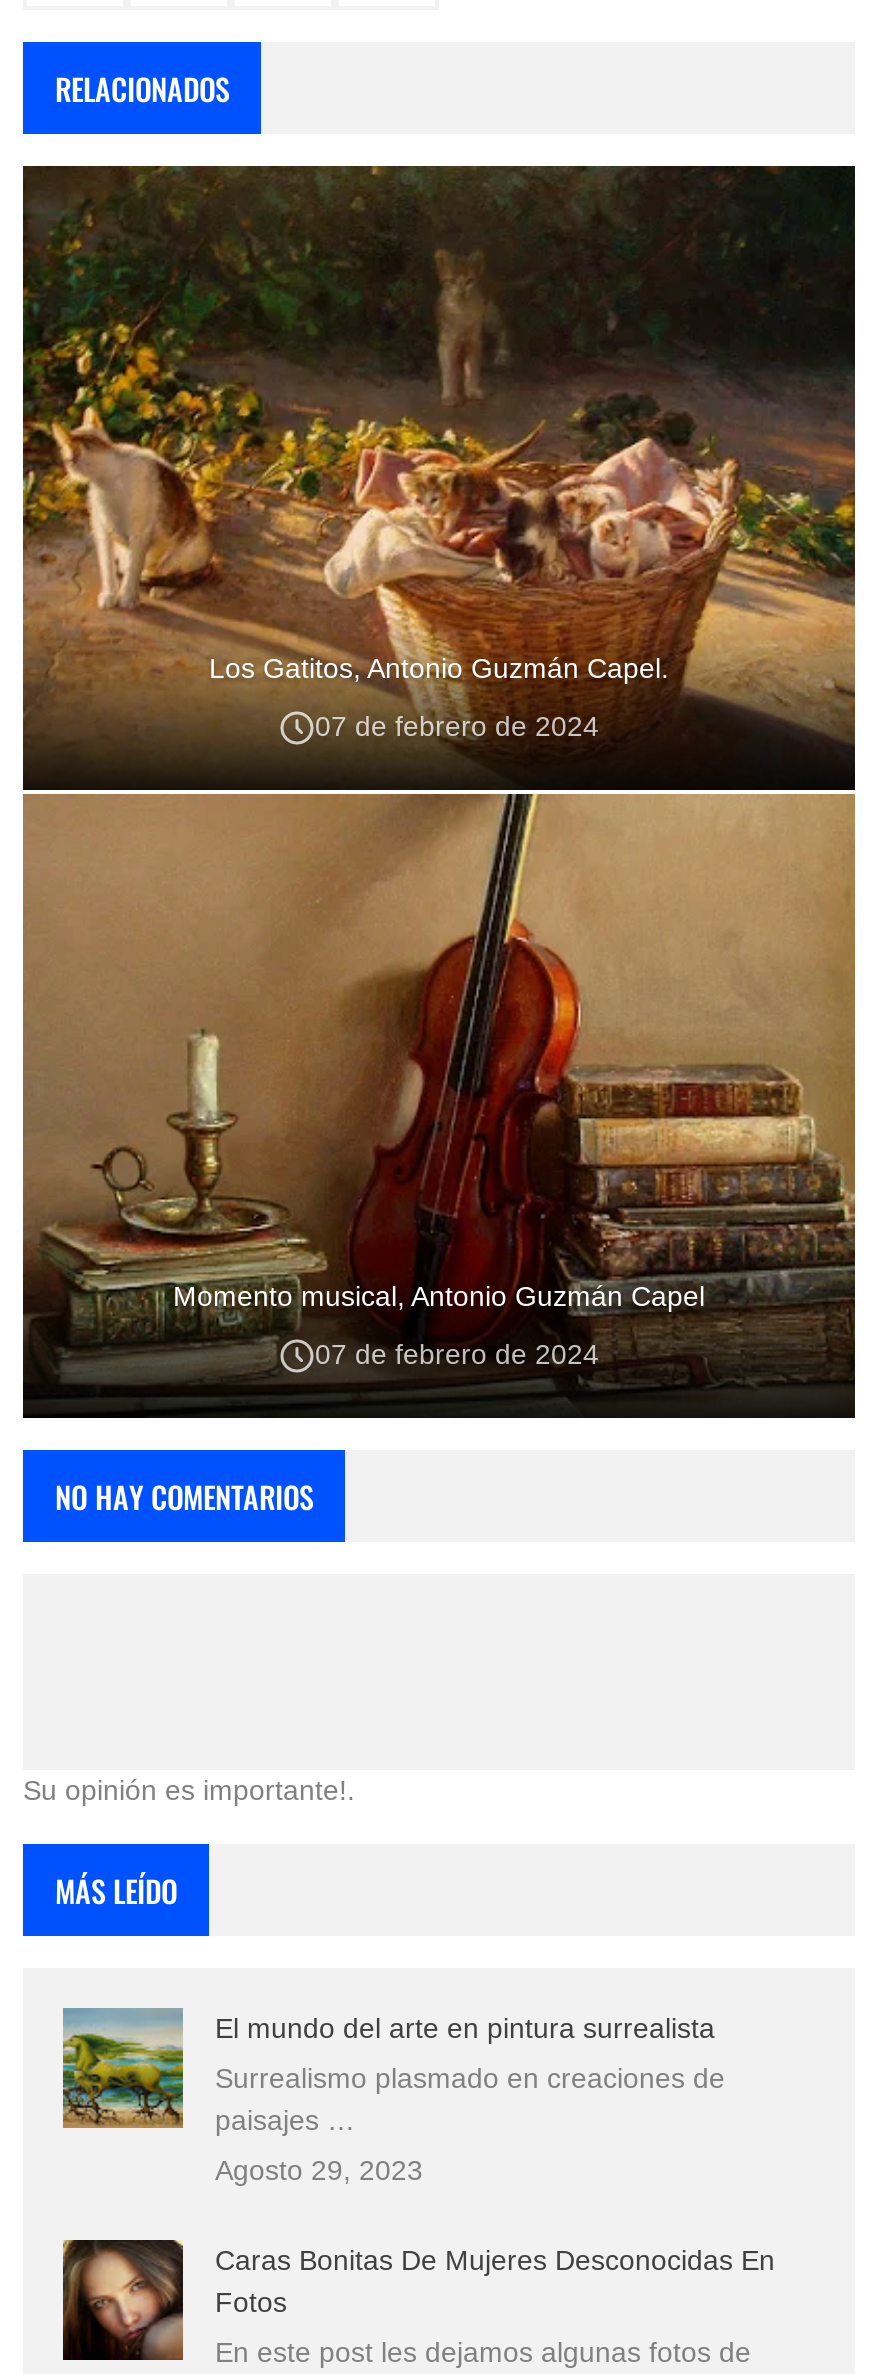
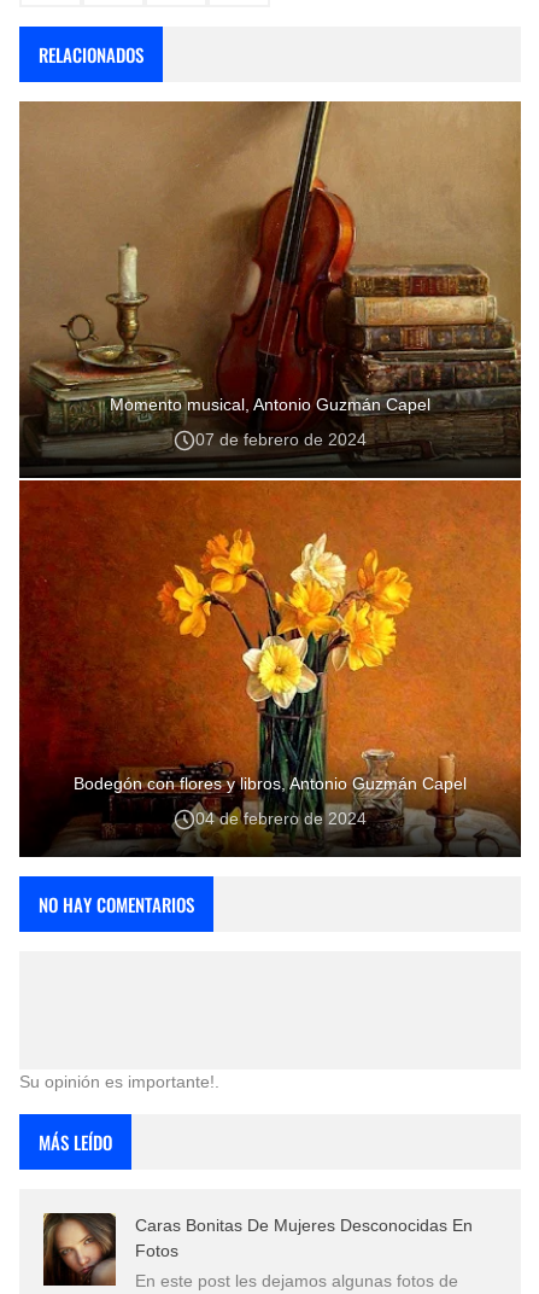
- [image]
- Los Gatitos, Antonio Guzmán Capel.
- 07 de febrero de 2024

moved up: Momento musical, Antonio Guzmán Capel | 07 de febrero de 2024

+ [image]
+ Bodegón con flores y libros, Antonio Guzmán Capel
+ 04 de febrero de 2024

- [image]
- El mundo del arte en pintura surrealista
- Surrealismo plasmado en creaciones de
- paisajes …
- Agosto 29, 2023
